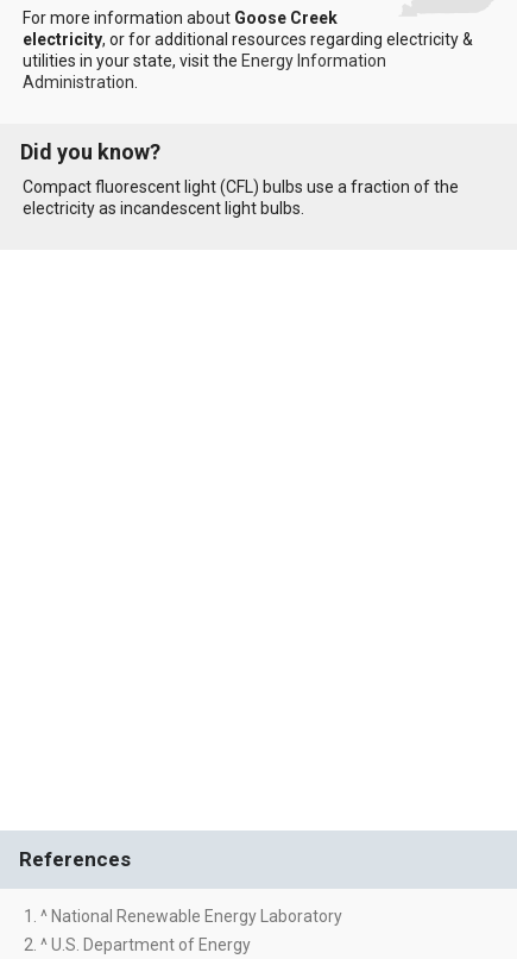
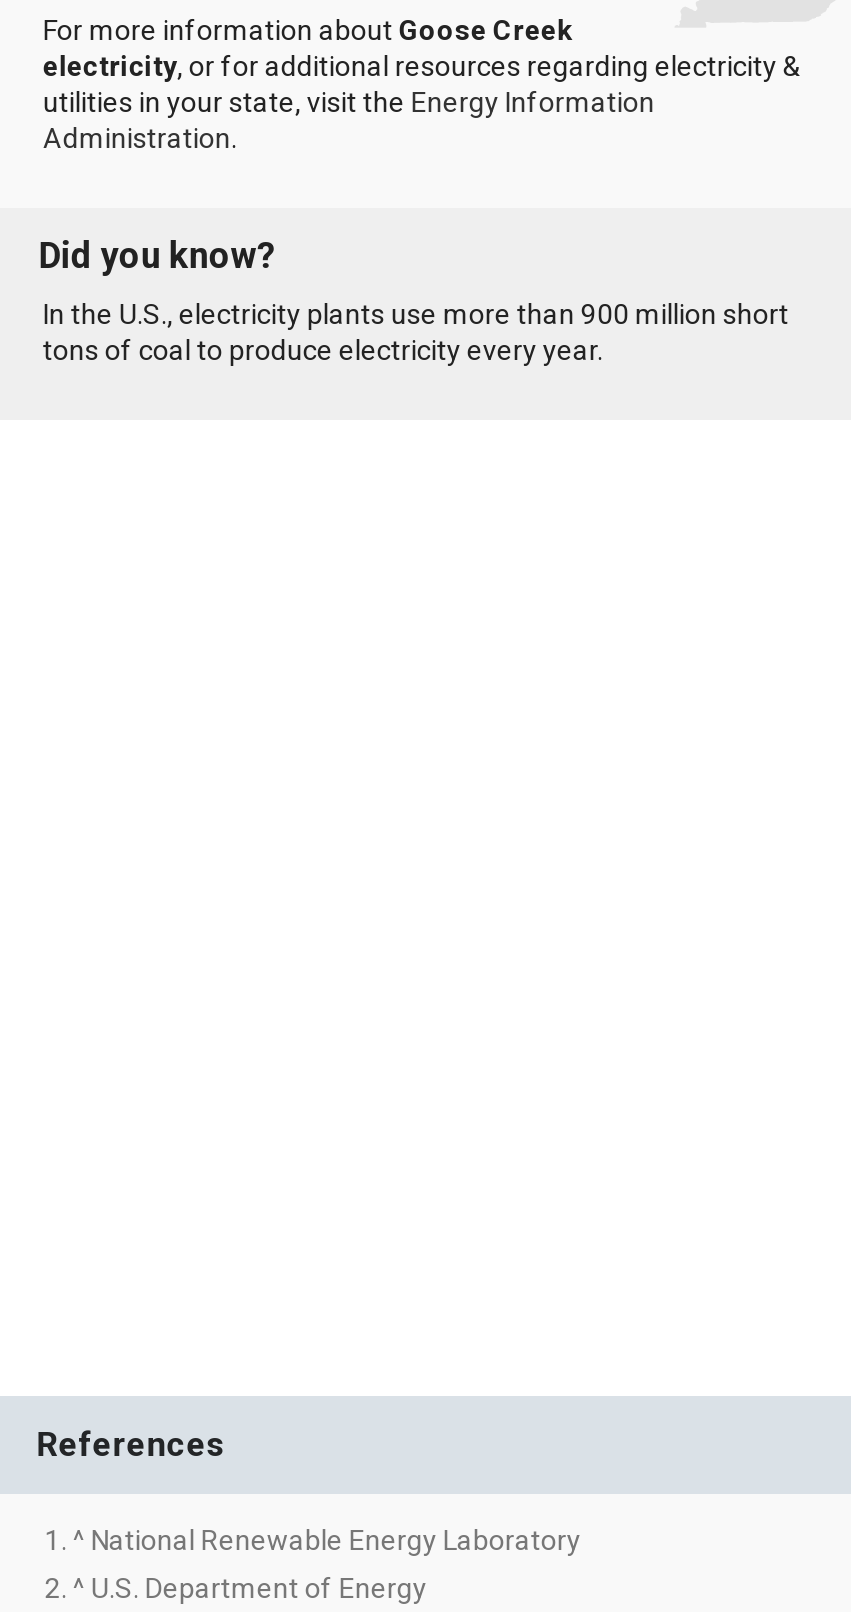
- Compact fluorescent light (CFL) bulbs use a fraction of the
- electricity as incandescent light bulbs.
+ In the U.S., electricity plants use more than 900 million short
+ tons of coal to produce electricity every year.
